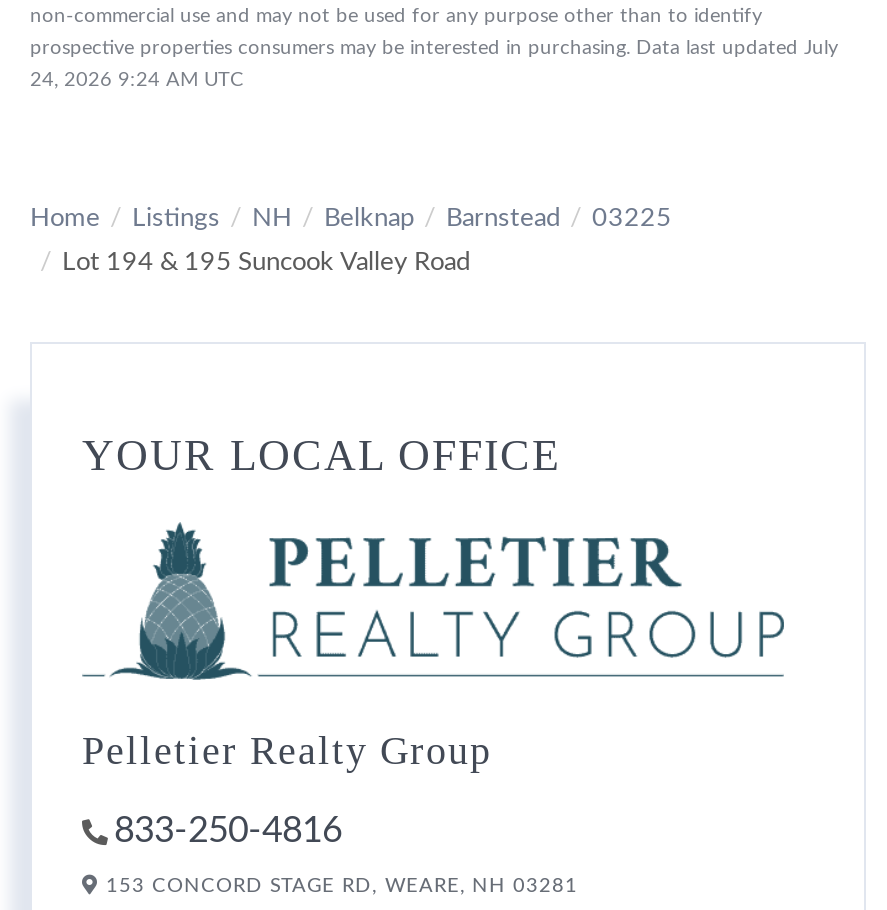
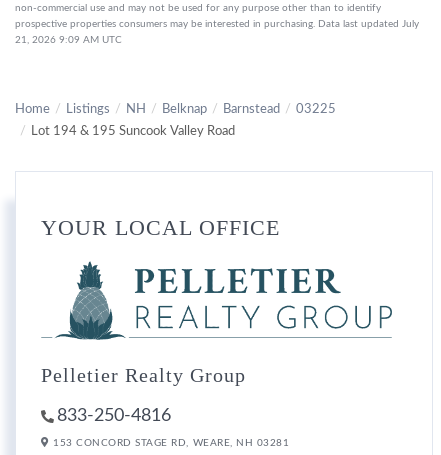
- 24, 2026 9:24 AM UTC
+ 21, 2026 9:09 AM UTC
